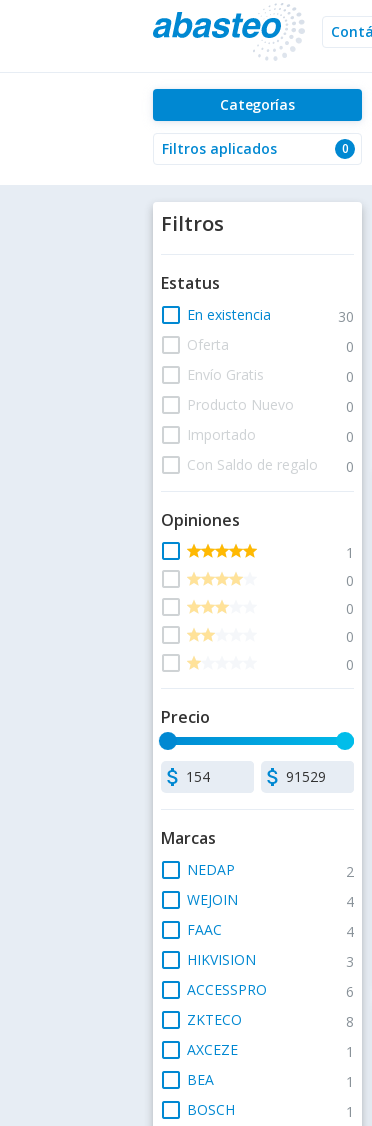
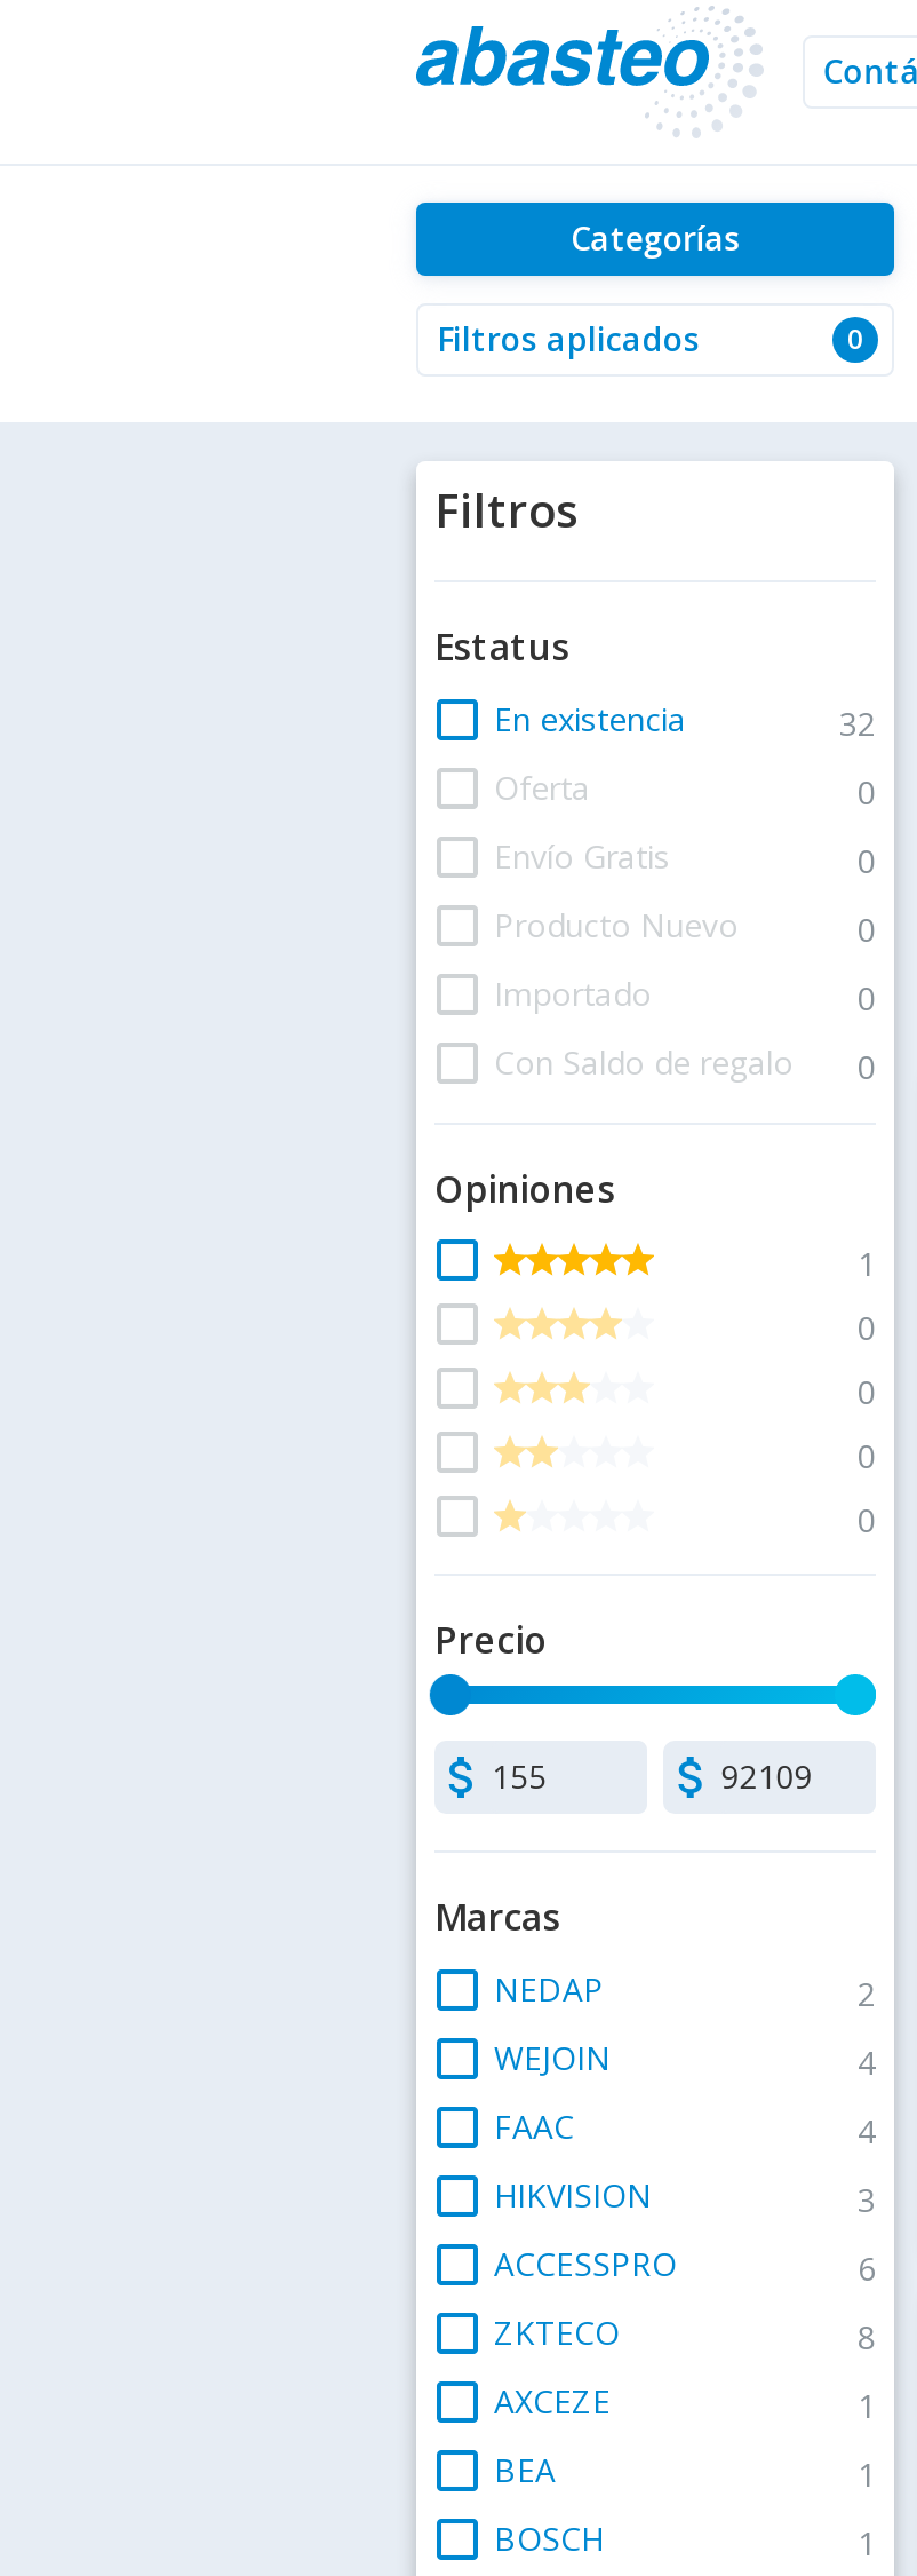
- 30
+ 32
